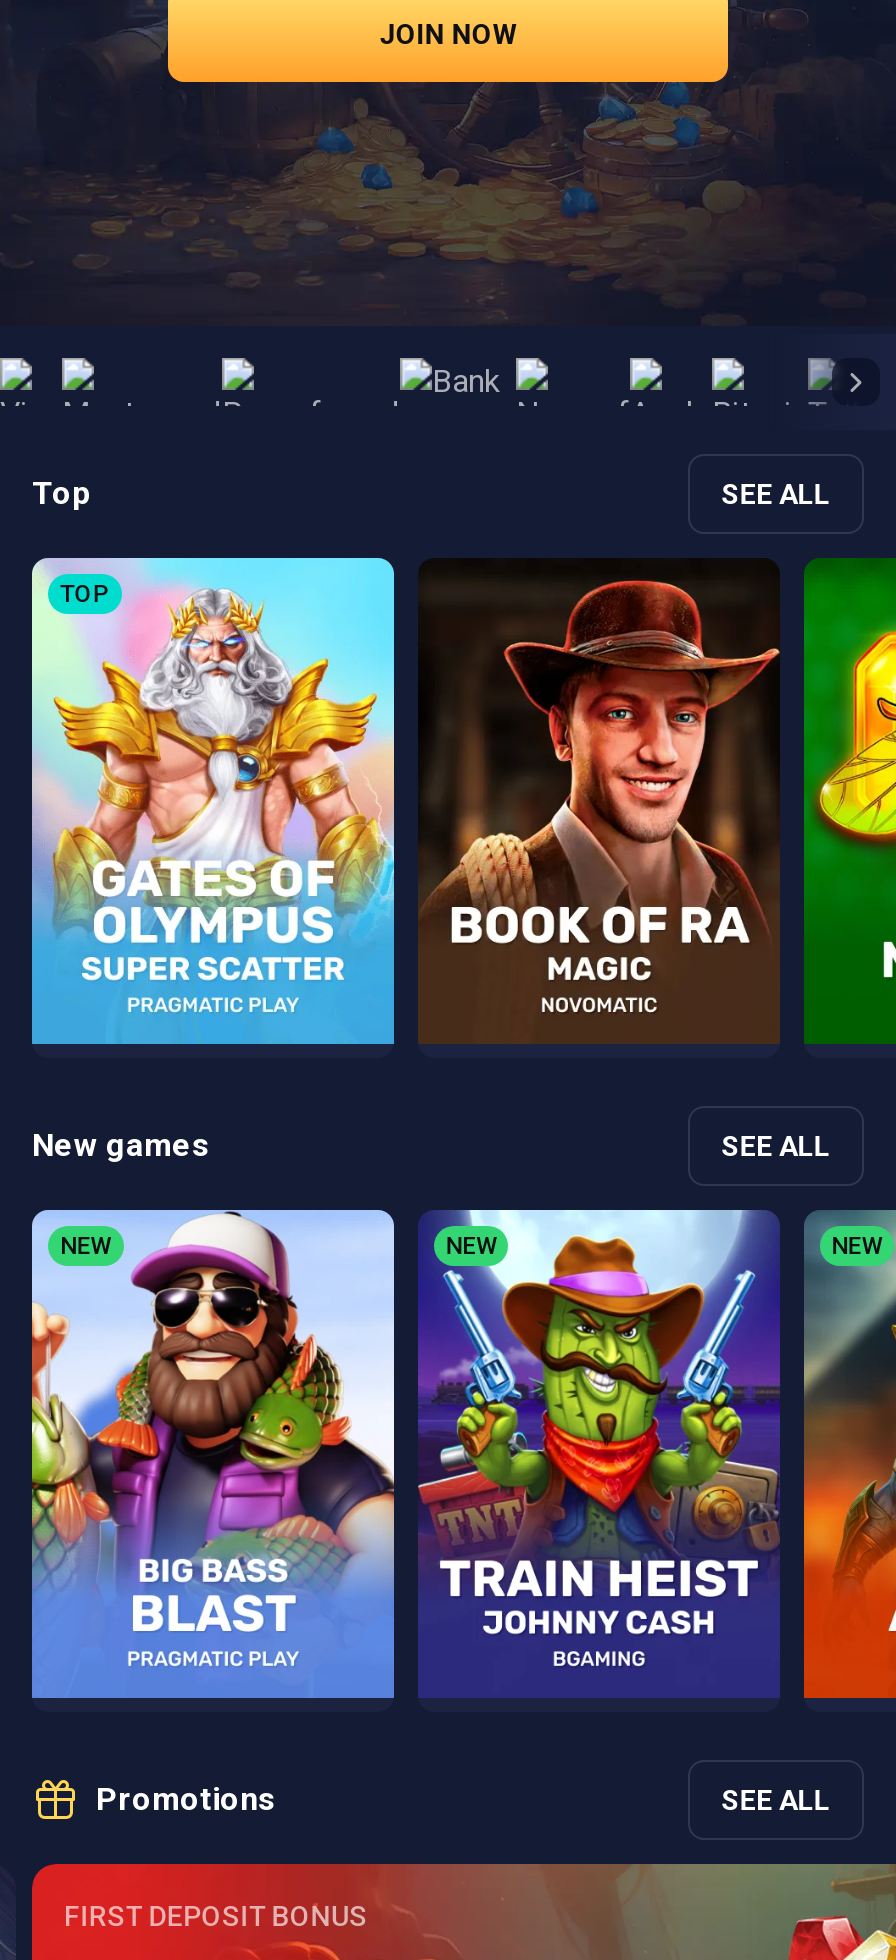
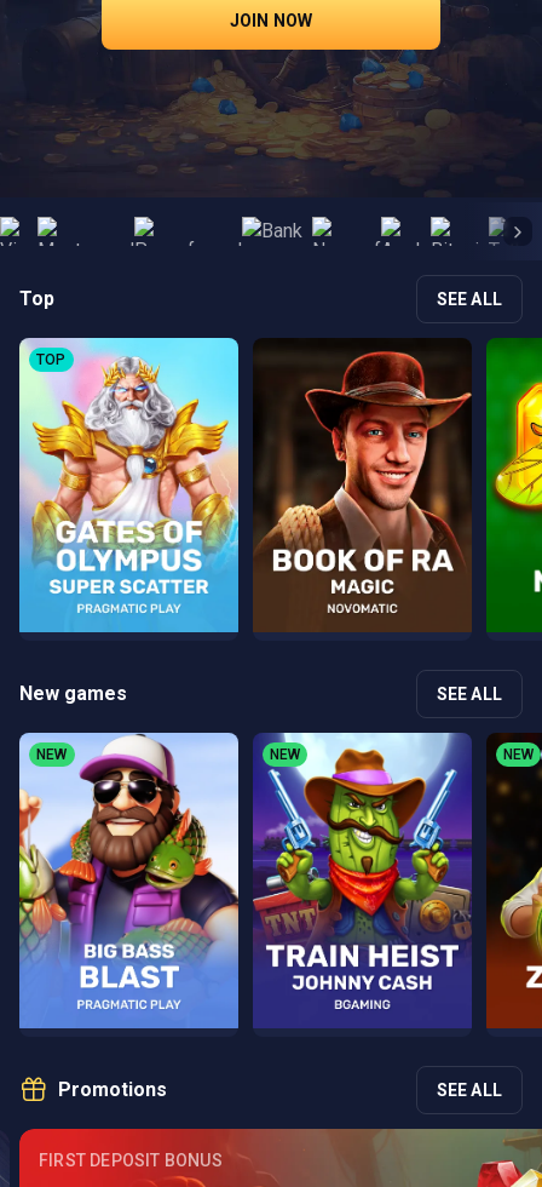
- [image]
+ [image]
